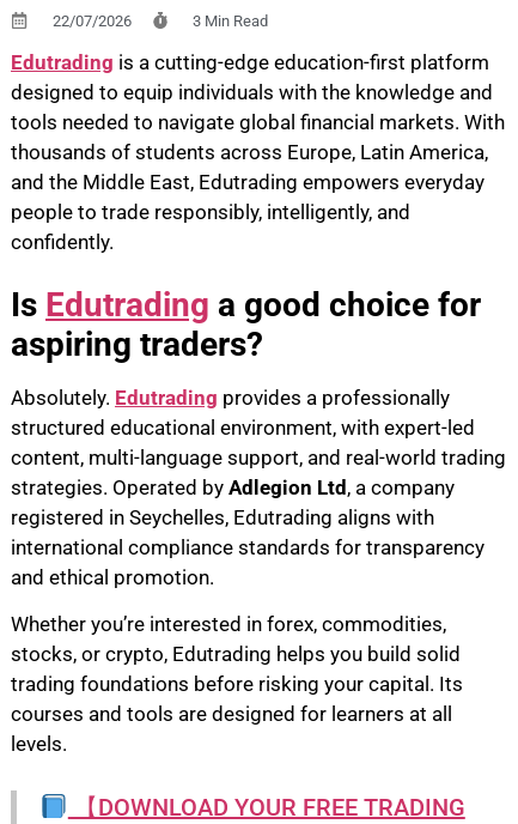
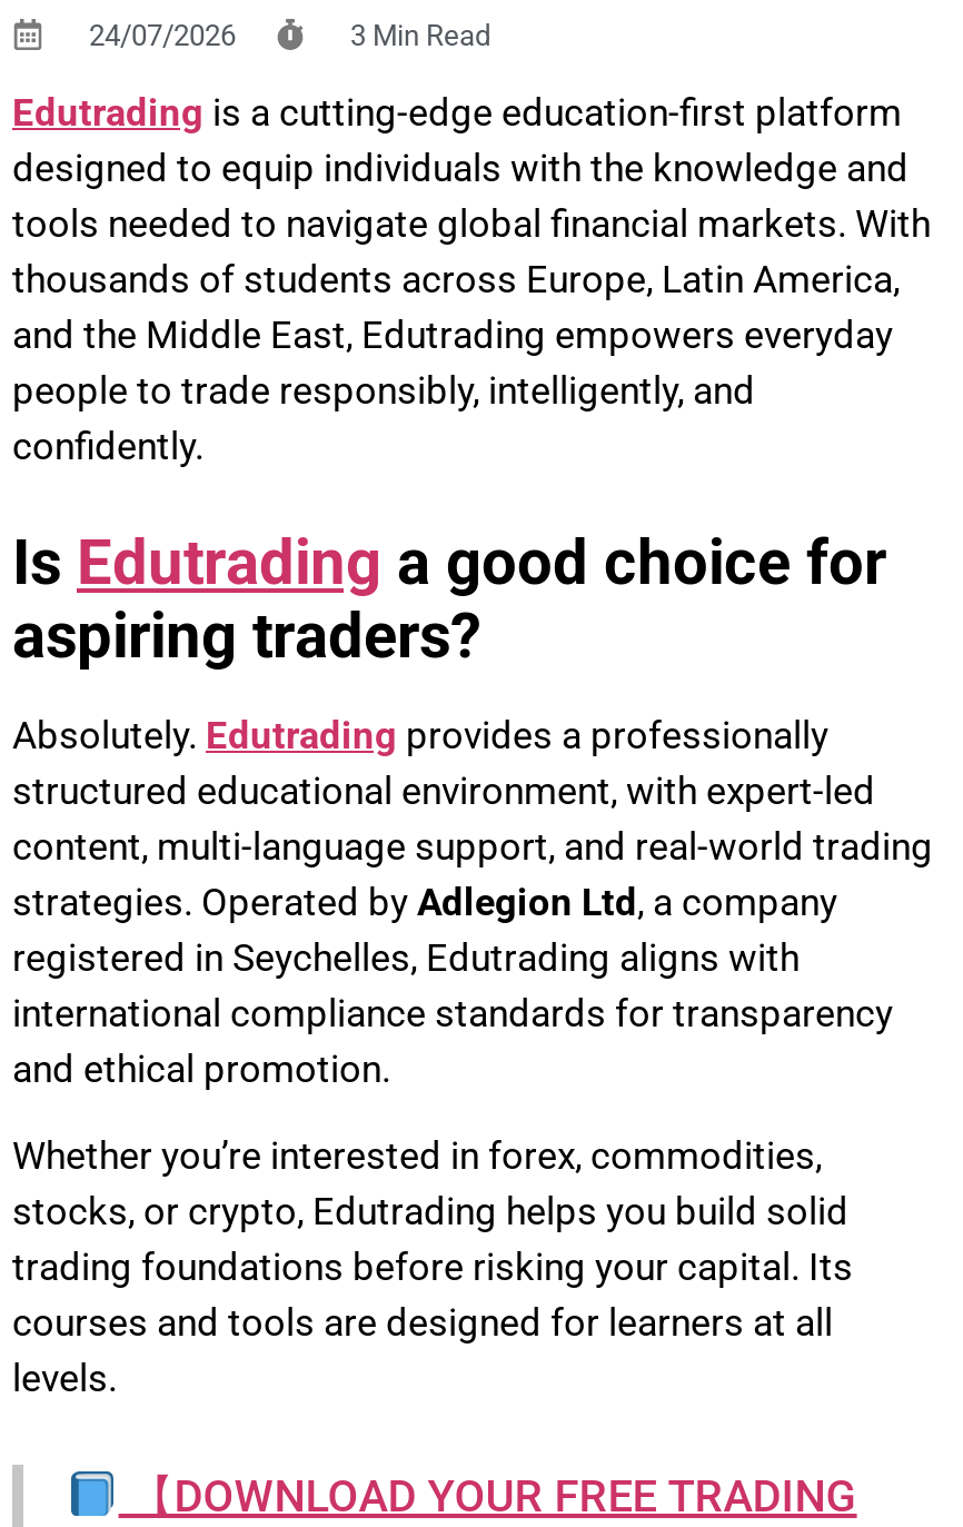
- 22/07/2026
+ 24/07/2026
